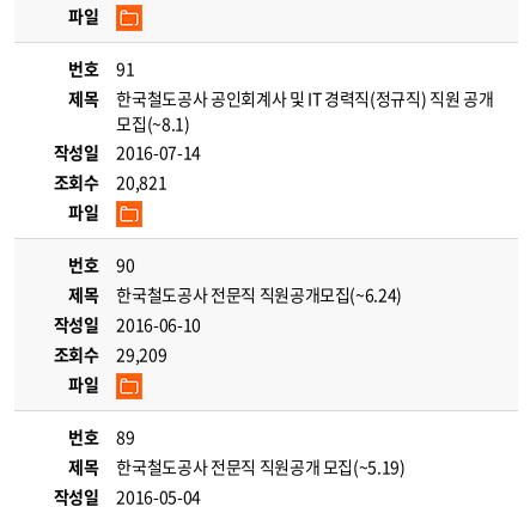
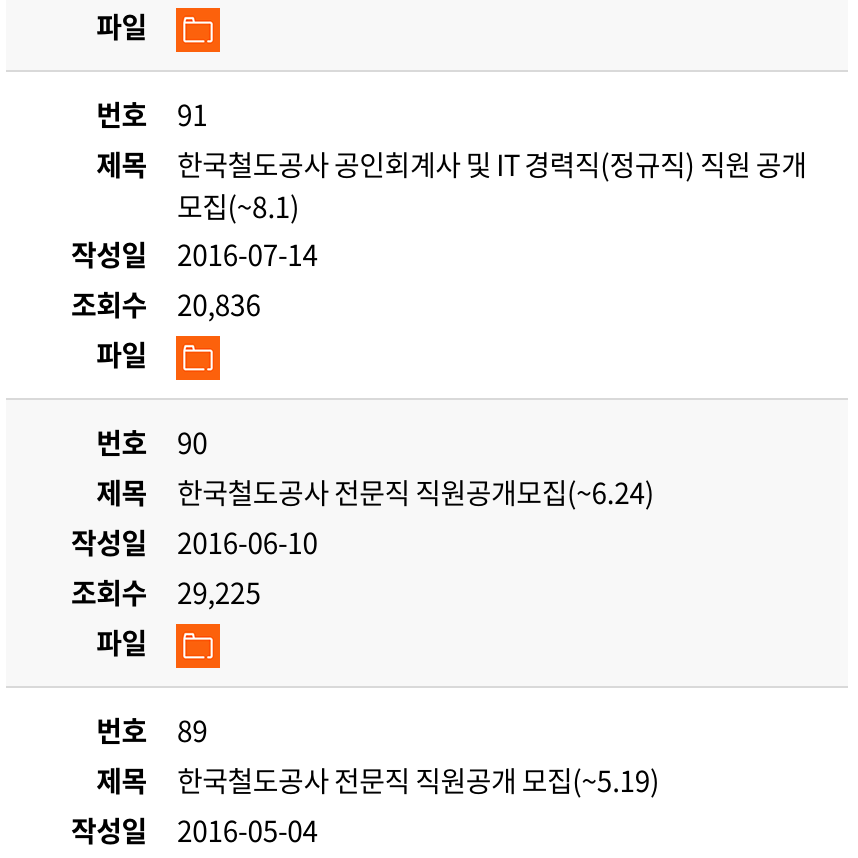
- 조회수 20,821
+ 조회수 20,836

- 조회수 29,209
+ 조회수 29,225
